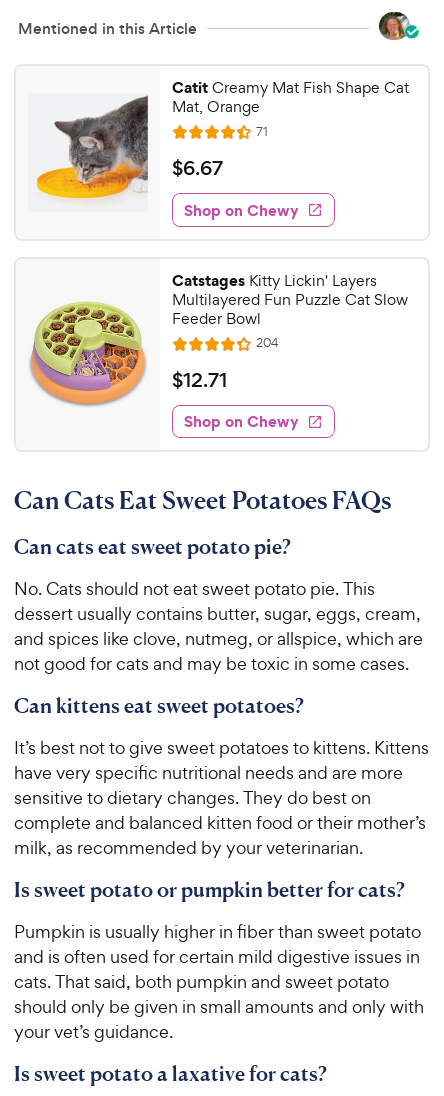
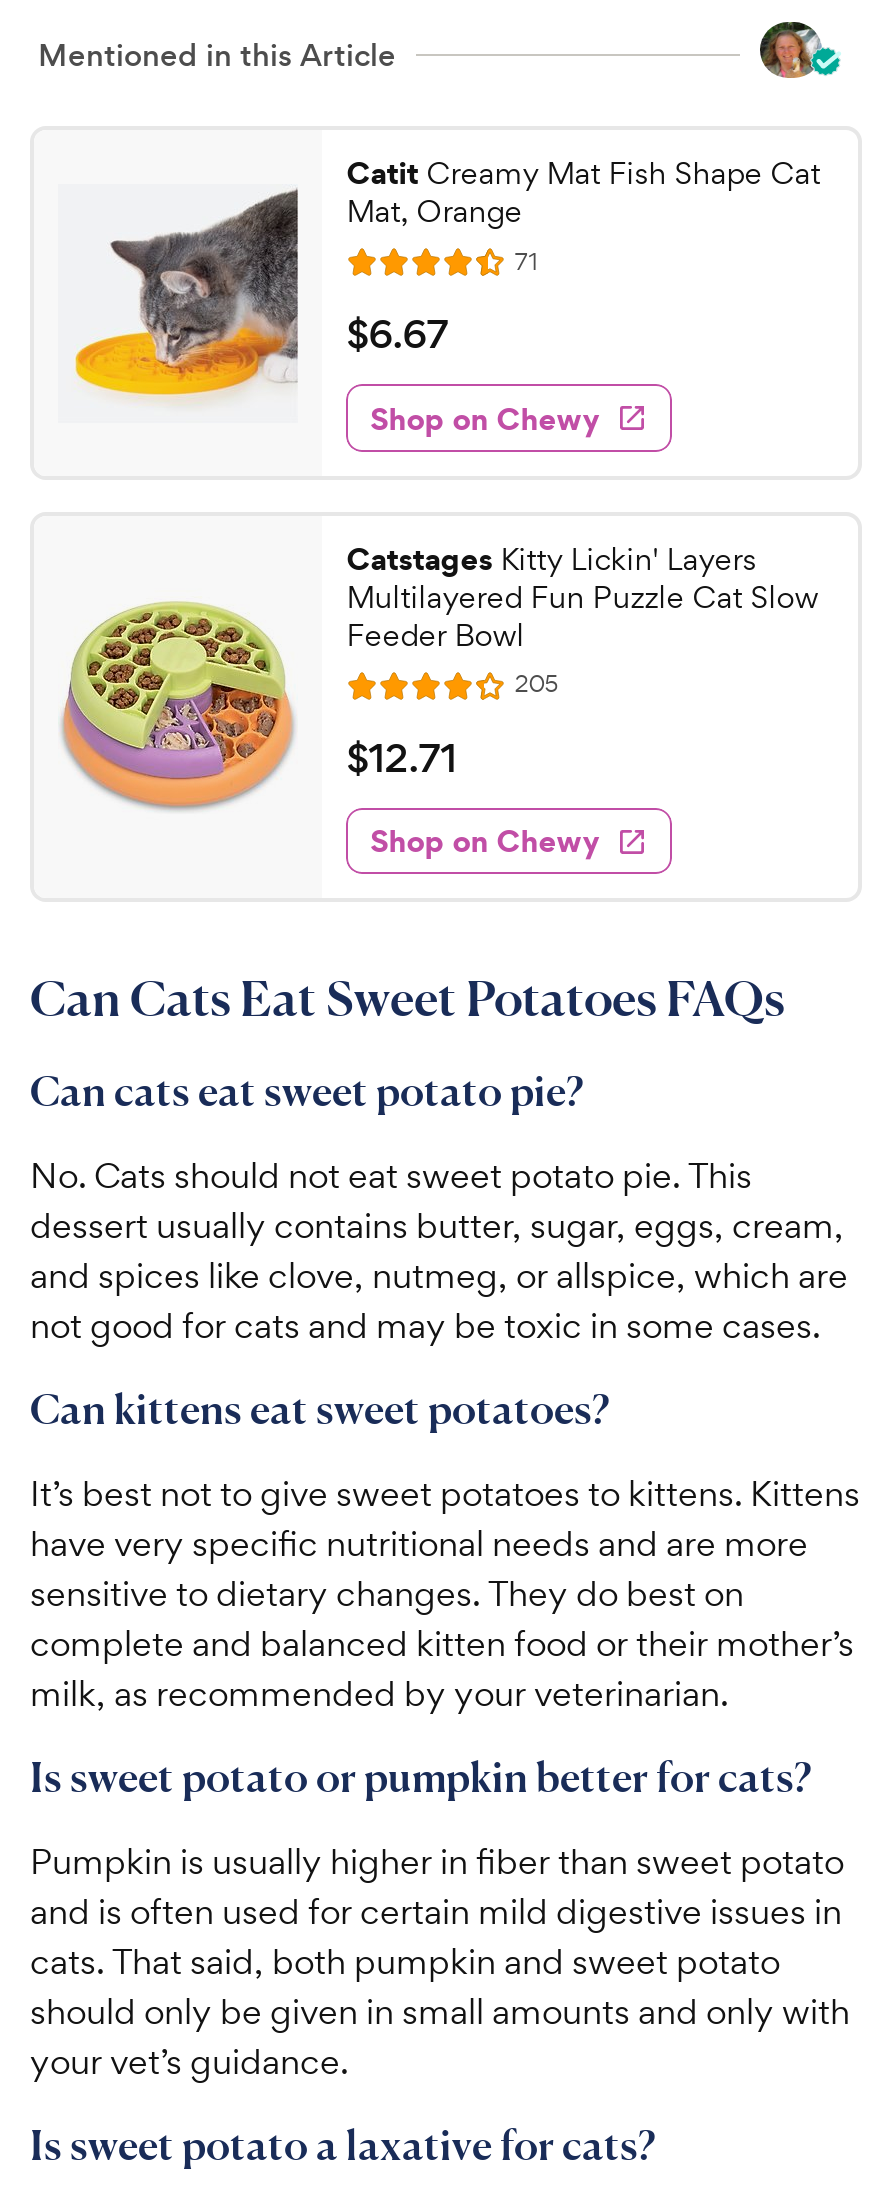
- 204 R
+ 205 R
